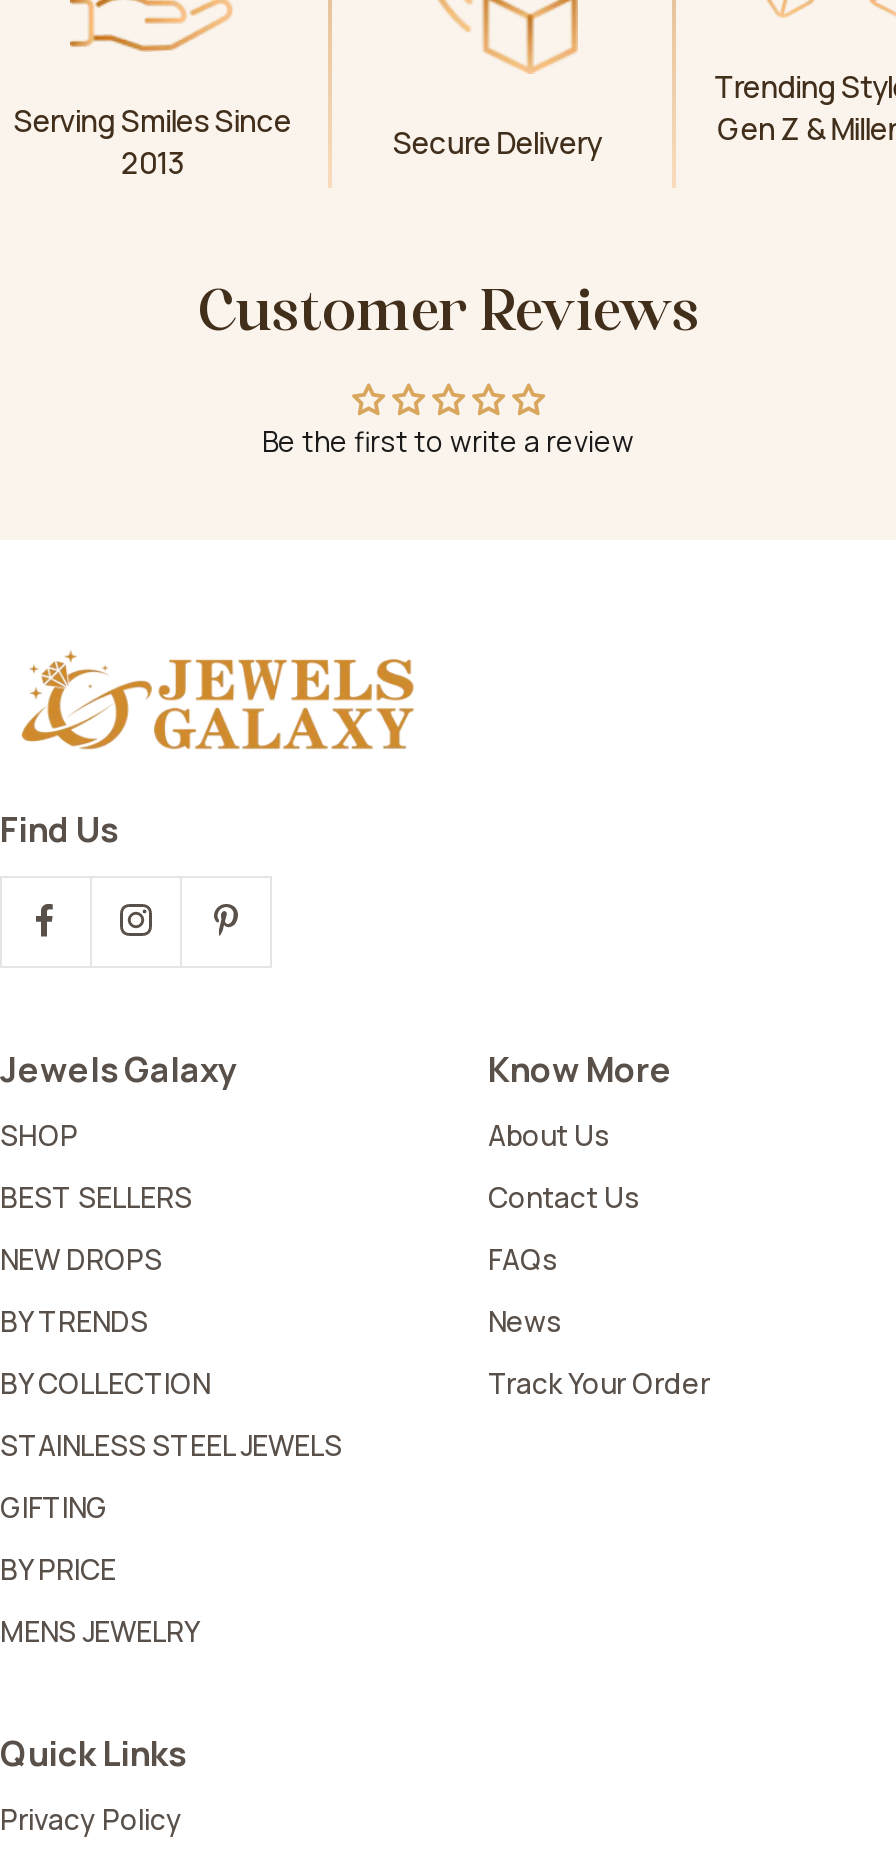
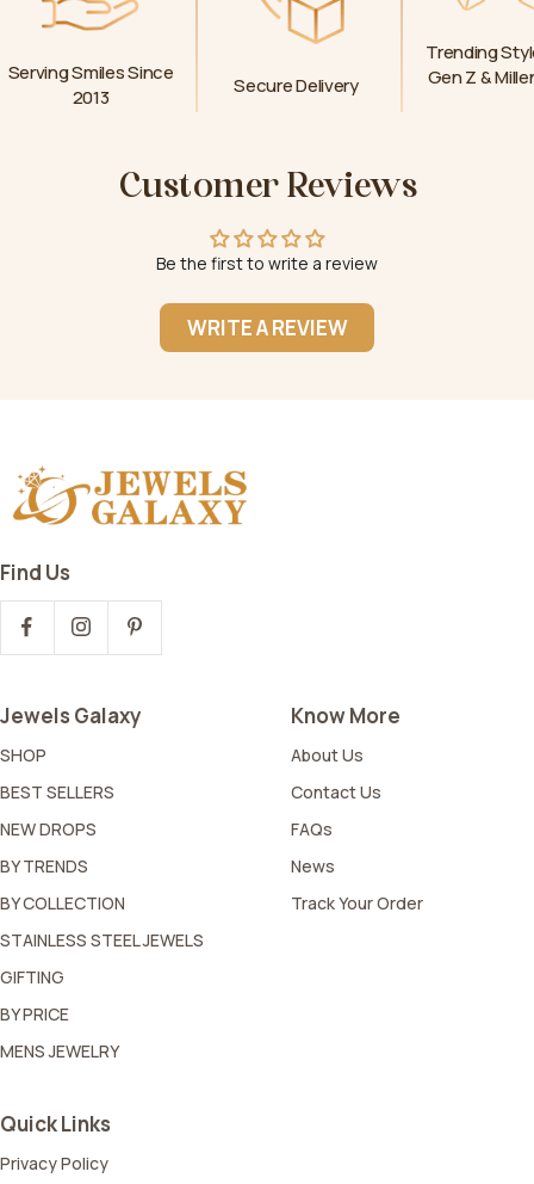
+ WRITE A REVIEW
